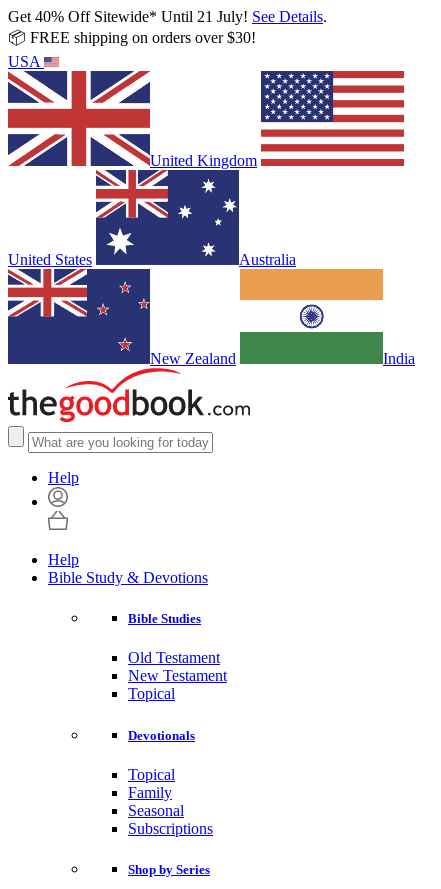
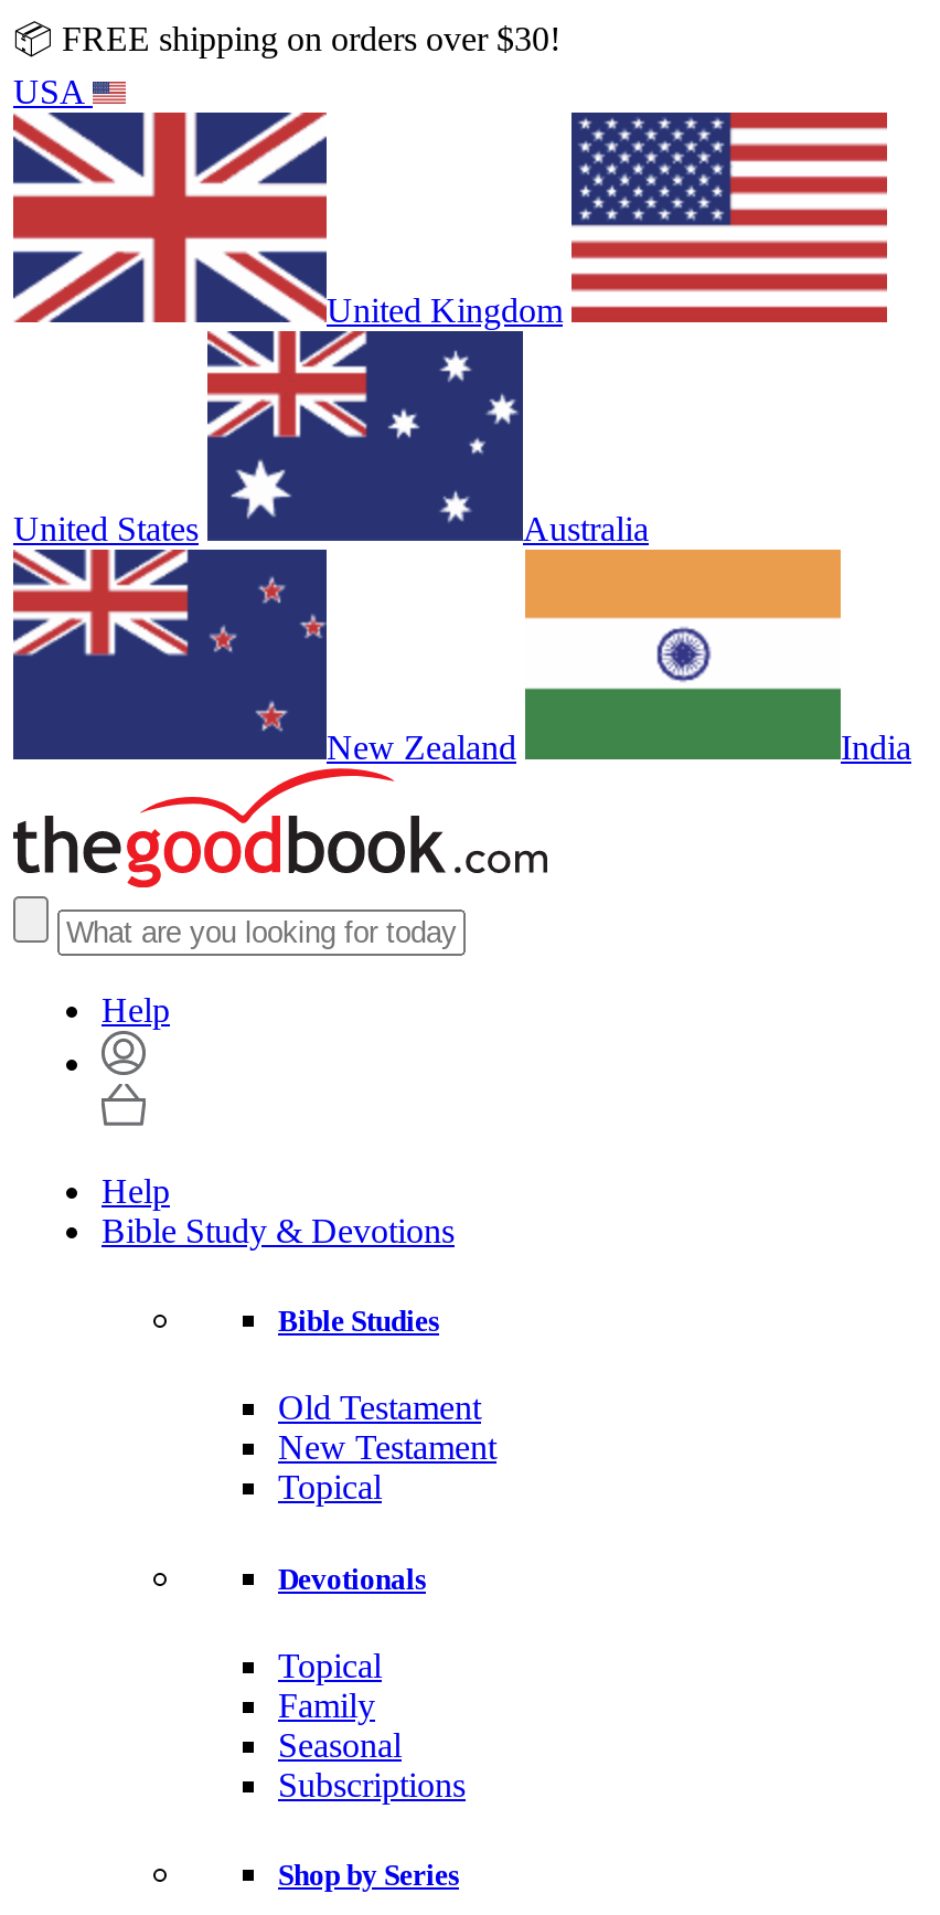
- Get 40% Off Sitewide* Until 21 July! See Details.
